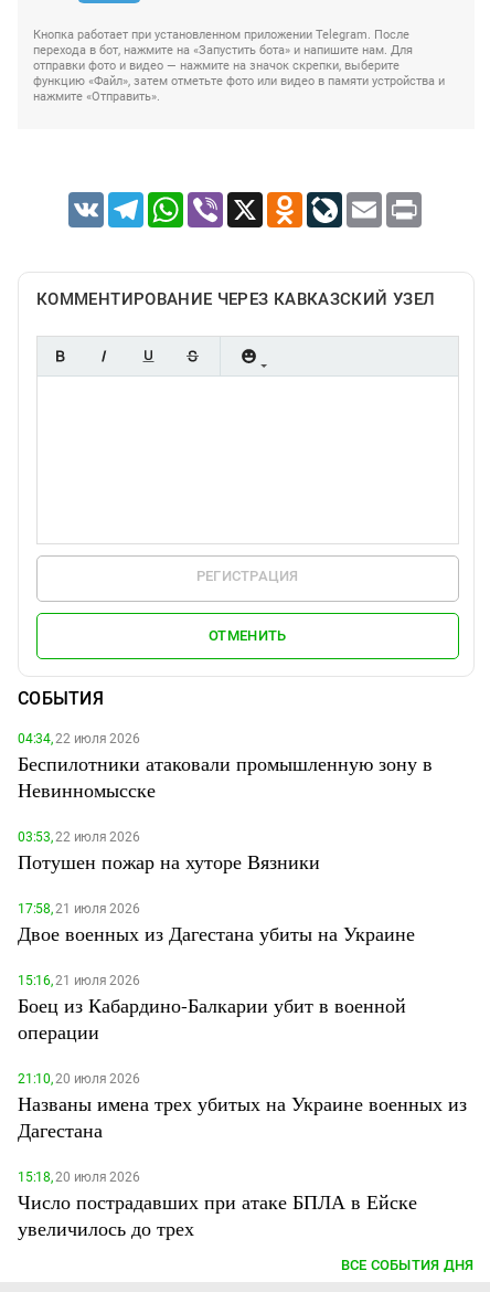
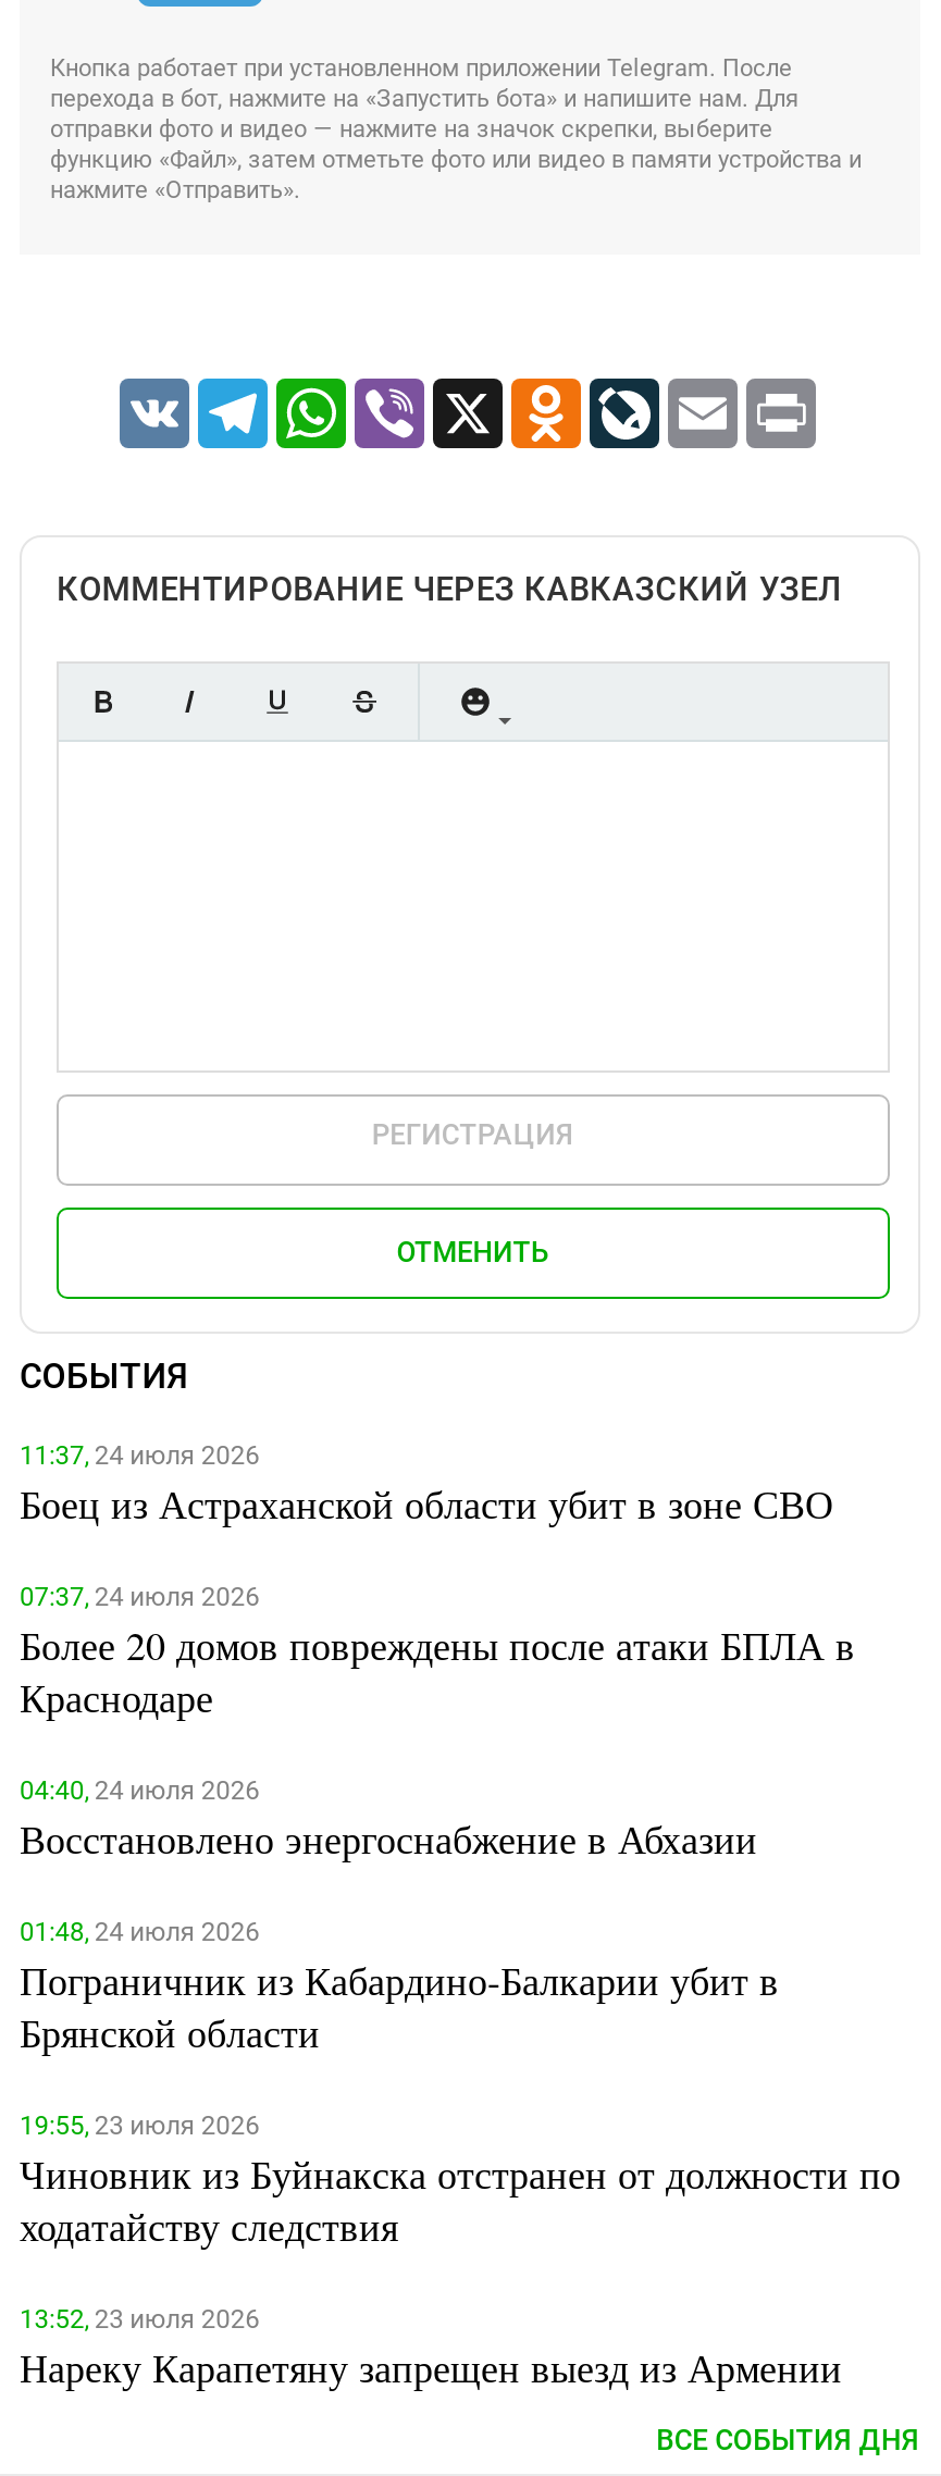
- 04:34, 22 июля 2026
- Беспилотники атаковали промышленную зону в
- Невинномысске
+ 11:37, 24 июля 2026
+ Боец из Астраханской области убит в зоне СВО

- 03:53, 22 июля 2026
- Потушен пожар на хуторе Вязники
+ 07:37, 24 июля 2026
+ Более 20 домов повреждены после атаки БПЛА в
+ Краснодаре

- 17:58, 21 июля 2026
- Двое военных из Дагестана убиты на Украине
+ 04:40, 24 июля 2026
+ Восстановлено энергоснабжение в Абхазии

- 15:16, 21 июля 2026
- Боец из Кабардино-Балкарии убит в военной
- операции
+ 01:48, 24 июля 2026
+ Пограничник из Кабардино-Балкарии убит в
+ Брянской области

- 21:10, 20 июля 2026
- Названы имена трех убитых на Украине военных из
- Дагестана
+ 19:55, 23 июля 2026
+ Чиновник из Буйнакска отстранен от должности по
+ ходатайству следствия

- 15:18, 20 июля 2026
- Число пострадавших при атаке БПЛА в Ейске
- увеличилось до трех
+ 13:52, 23 июля 2026
+ Нареку Карапетяну запрещен выезд из Армении
